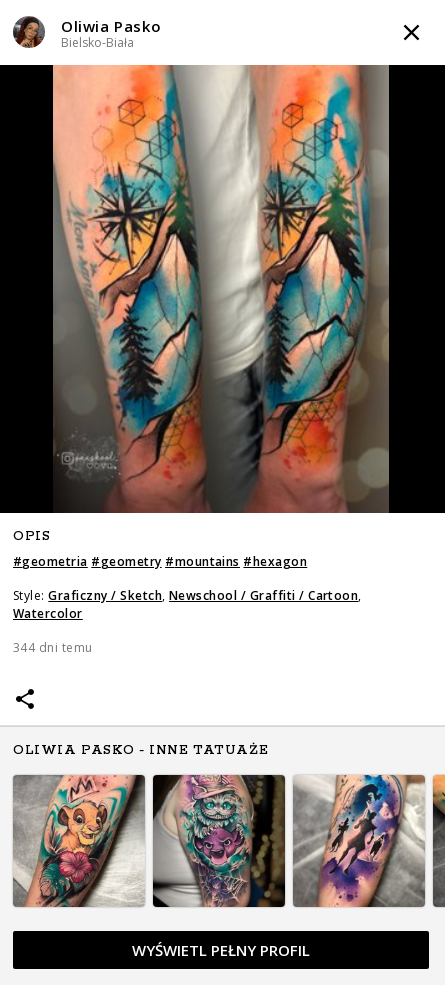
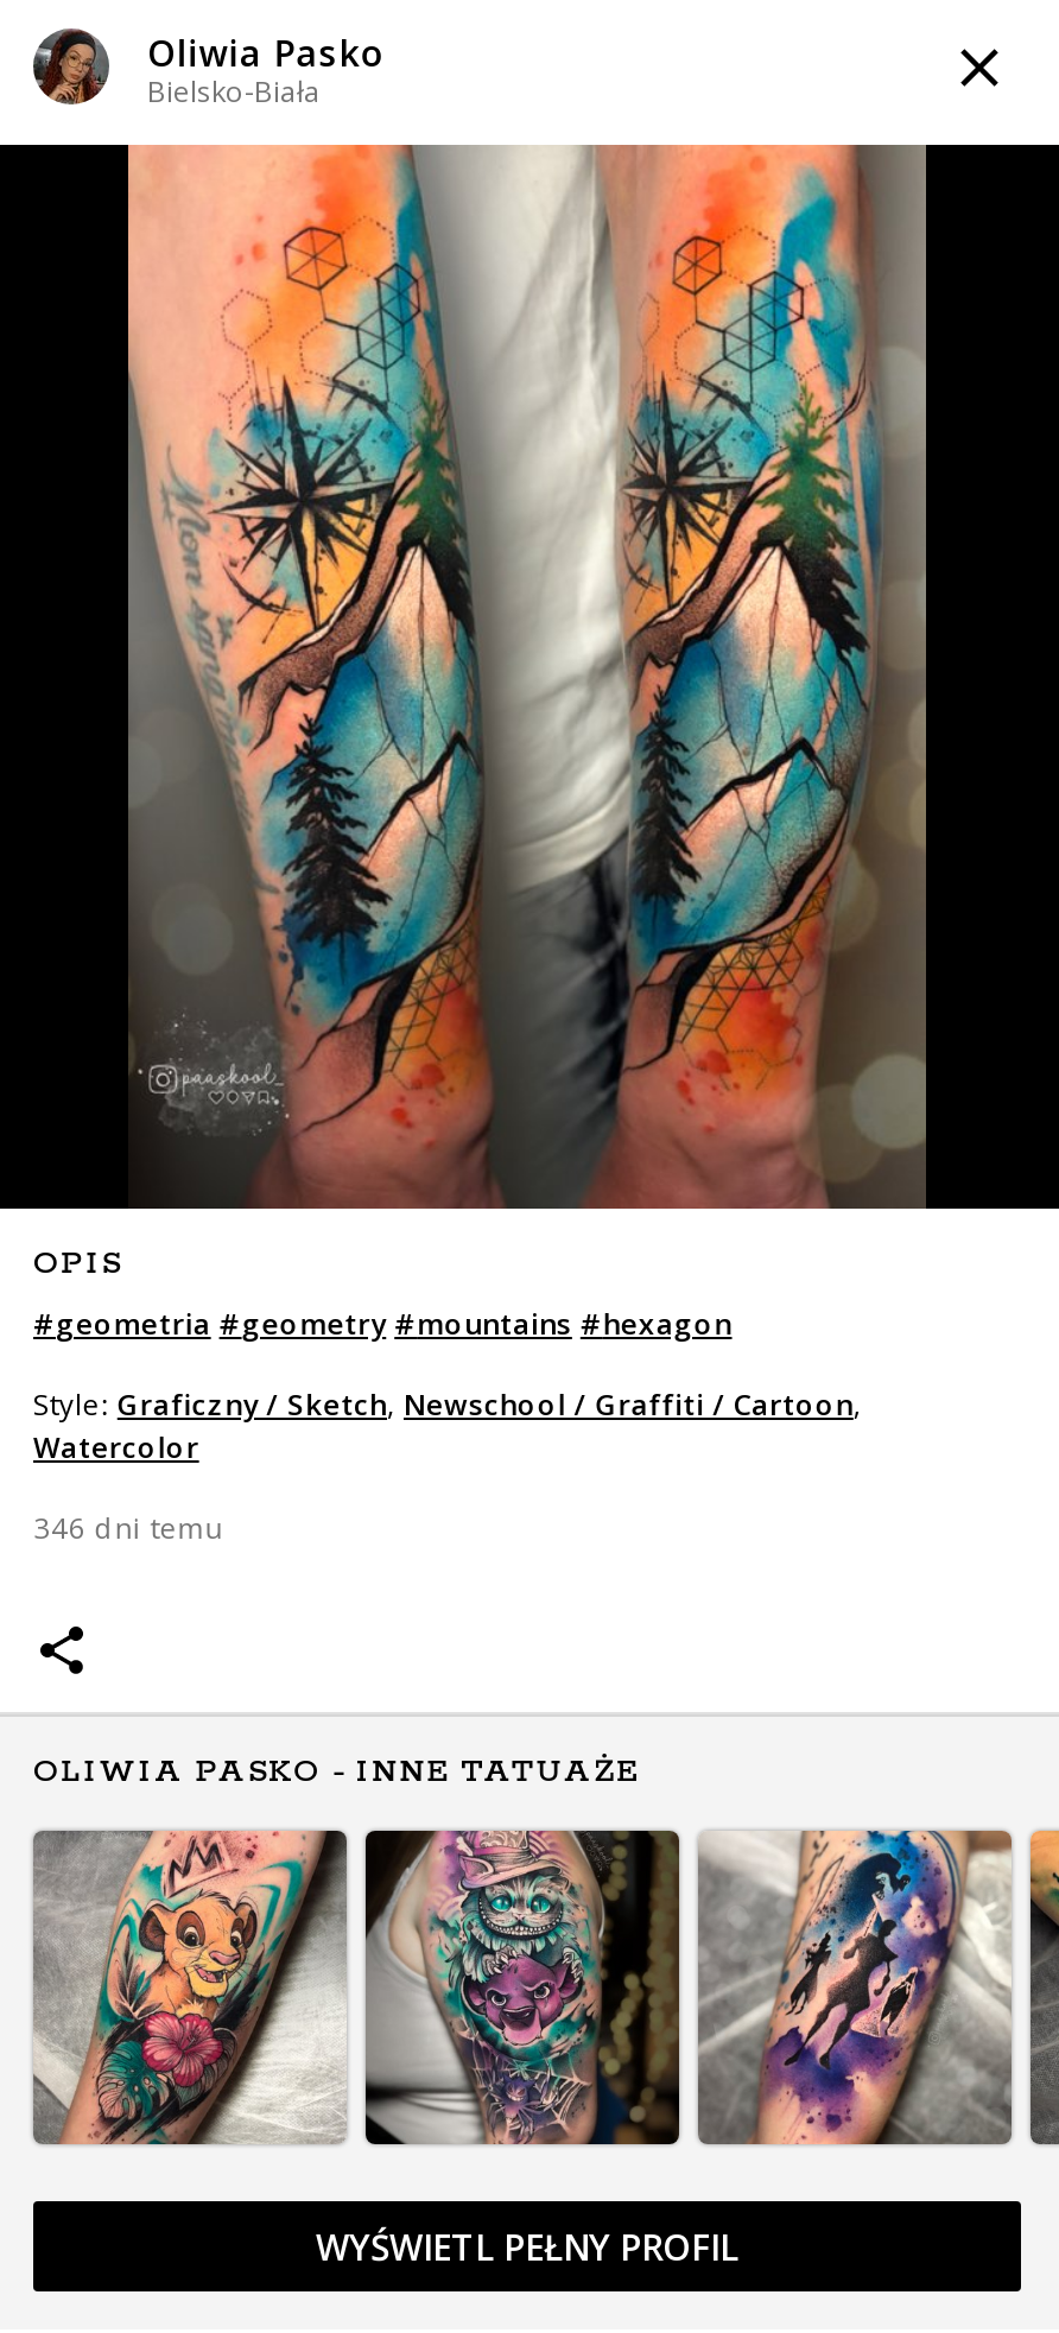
- 344 dni temu
+ 346 dni temu
